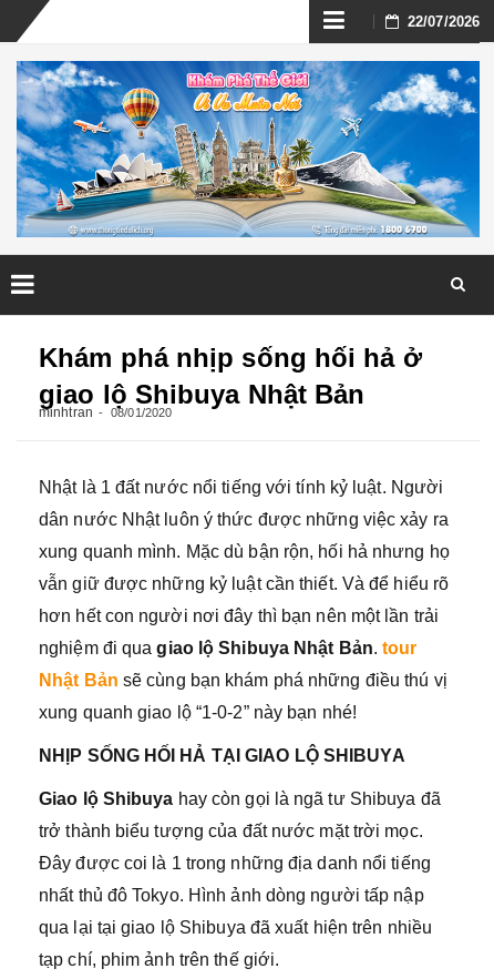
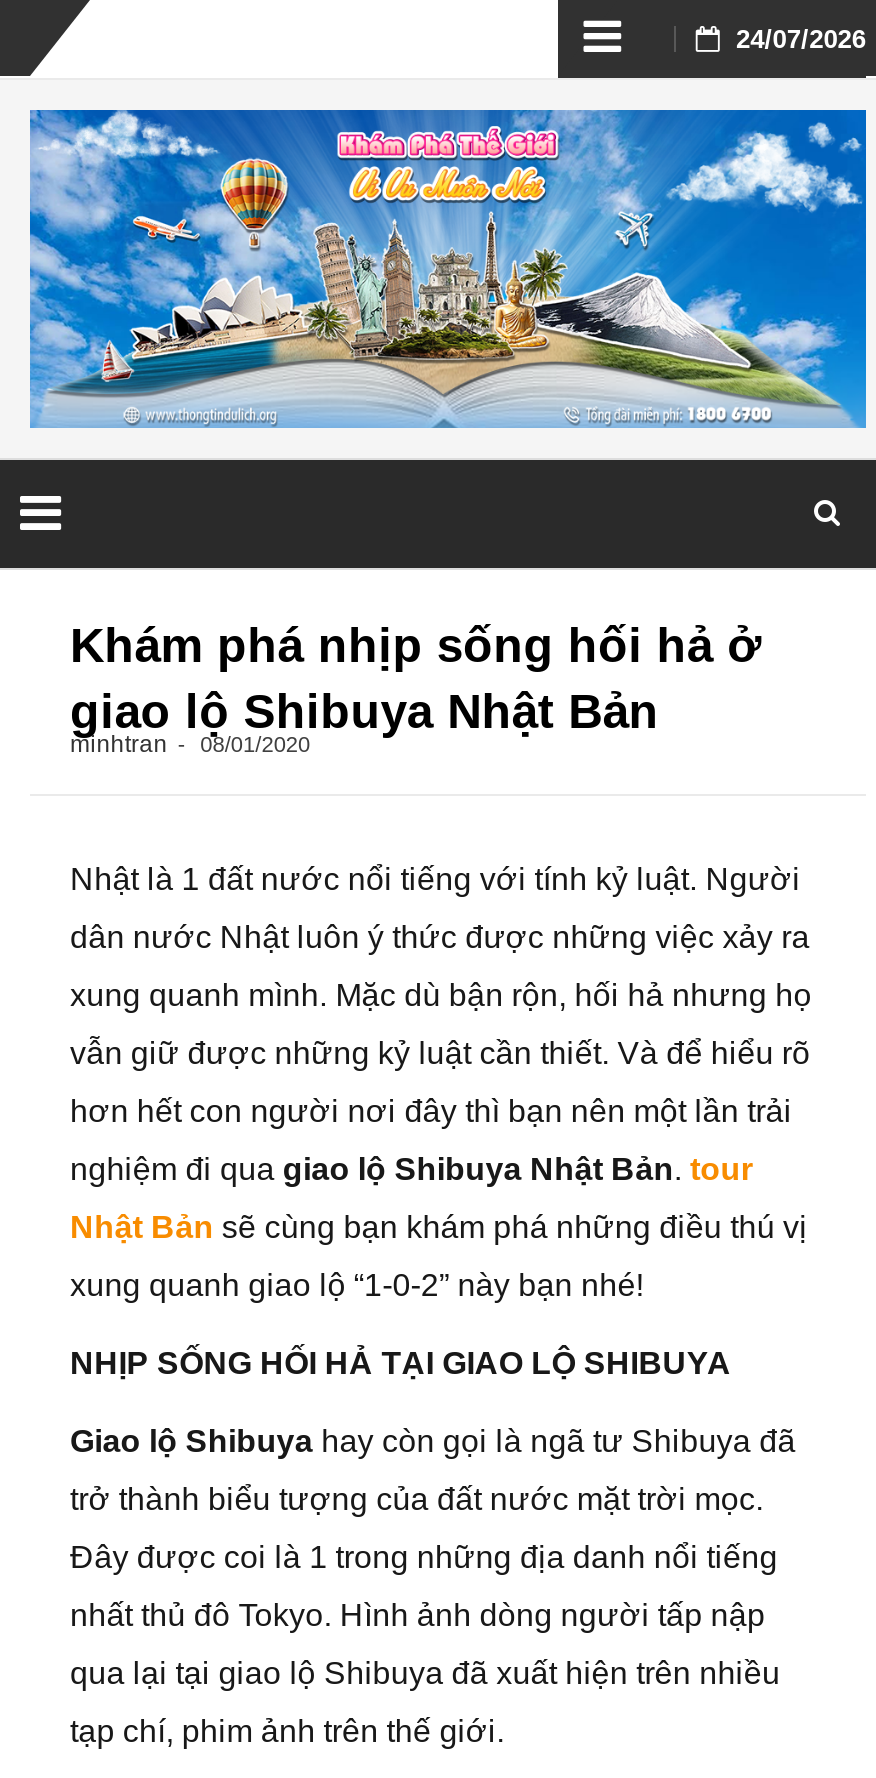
- 22/07/2026
+ 24/07/2026
